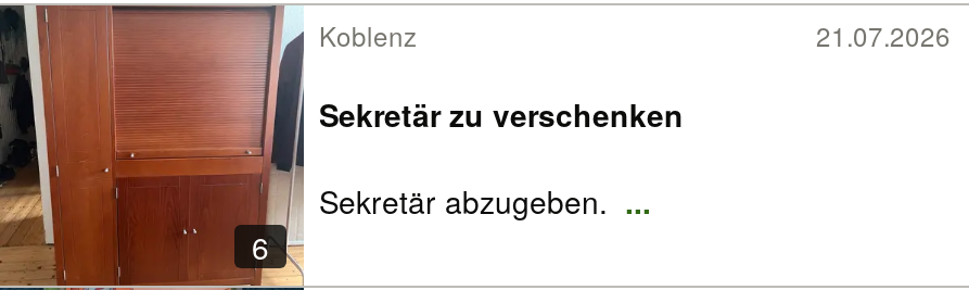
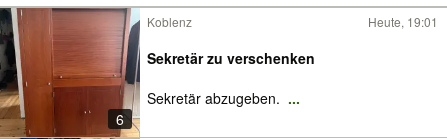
- 21.07.2026
+ Heute, 19:01
